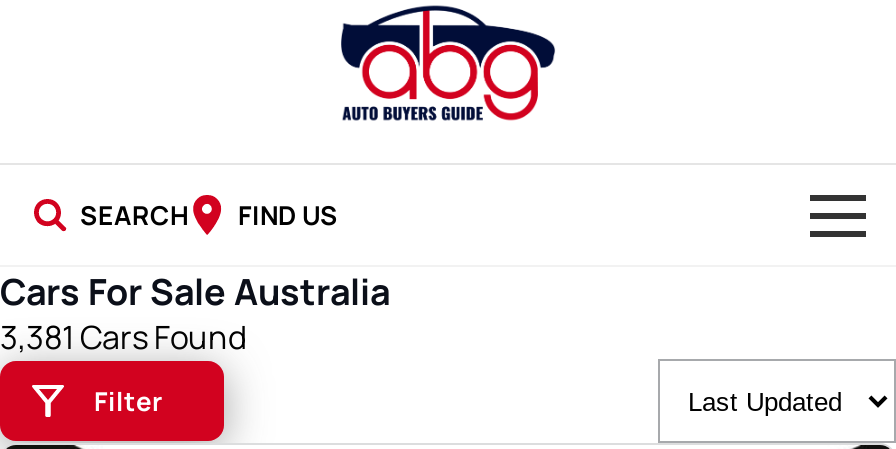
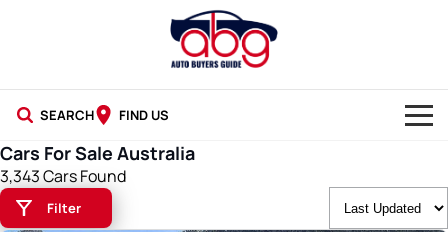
- 3,381 Cars Found
+ 3,343 Cars Found
